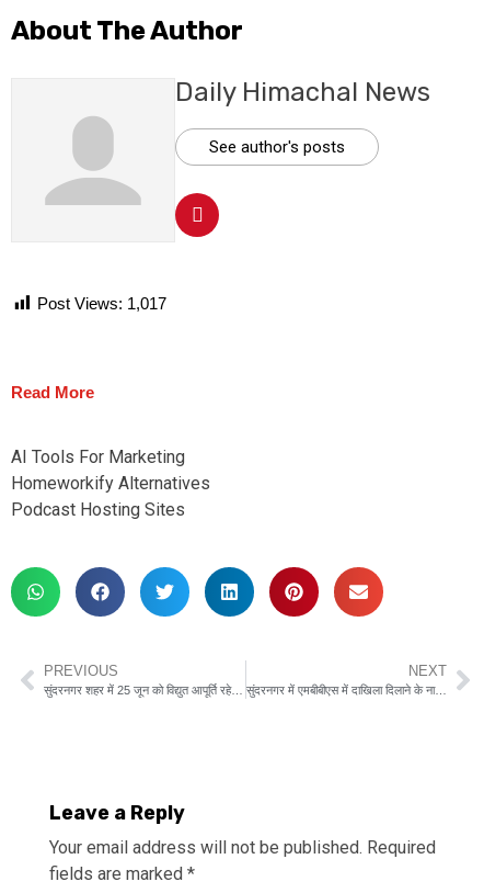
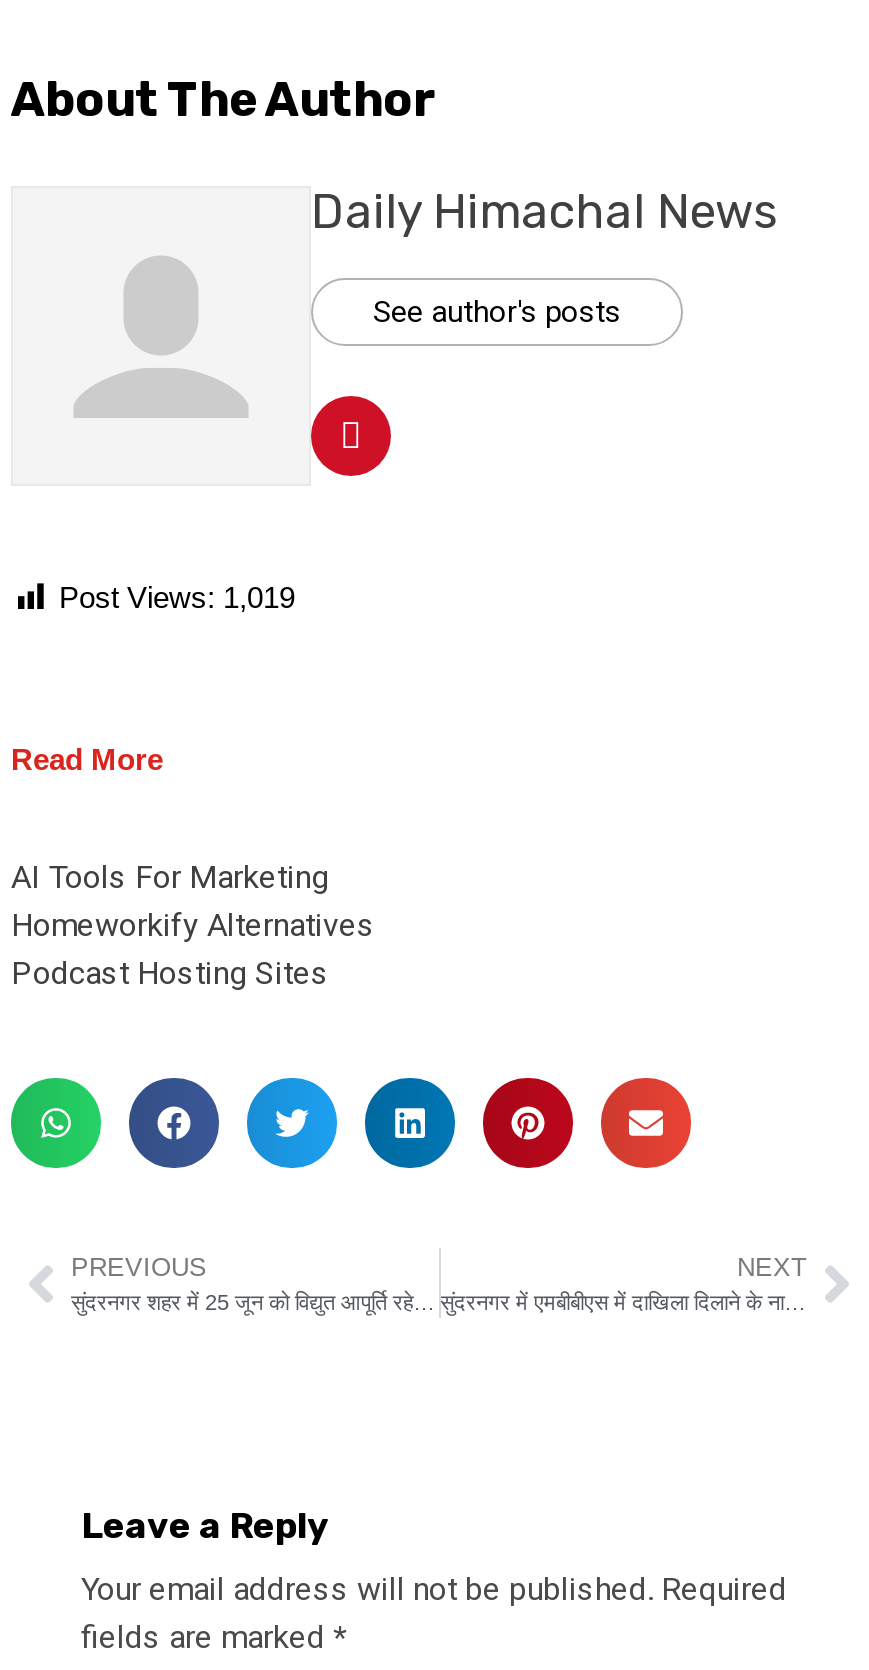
- Post Views: 1,017
+ Post Views: 1,019
